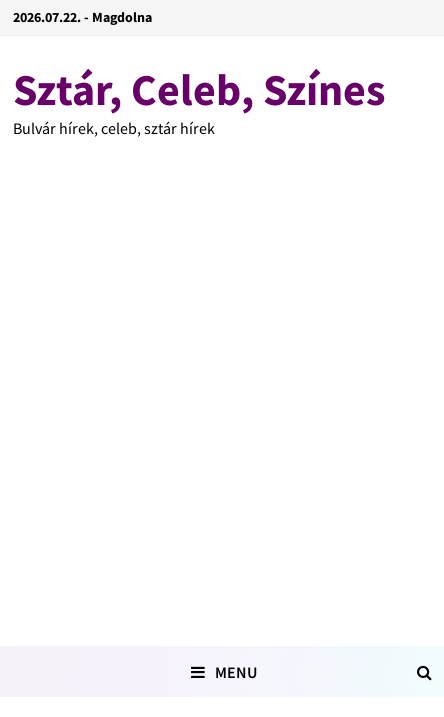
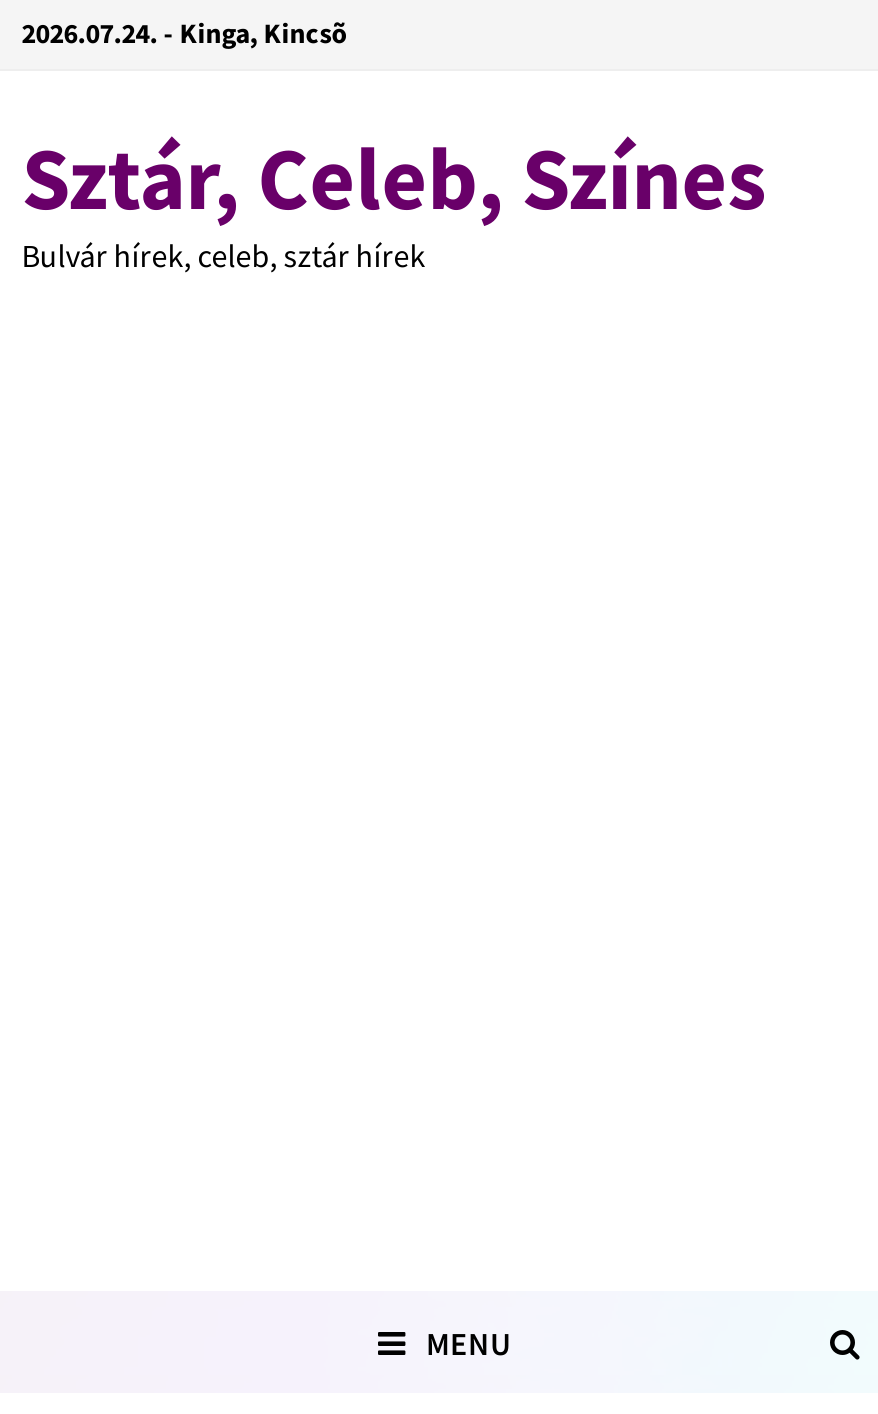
- 2026.07.22. - Magdolna
+ 2026.07.24. - Kinga, Kincsõ
